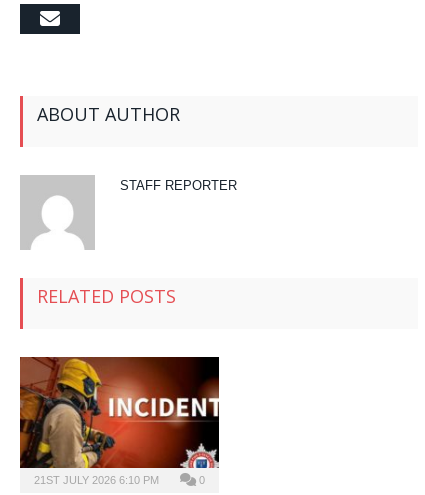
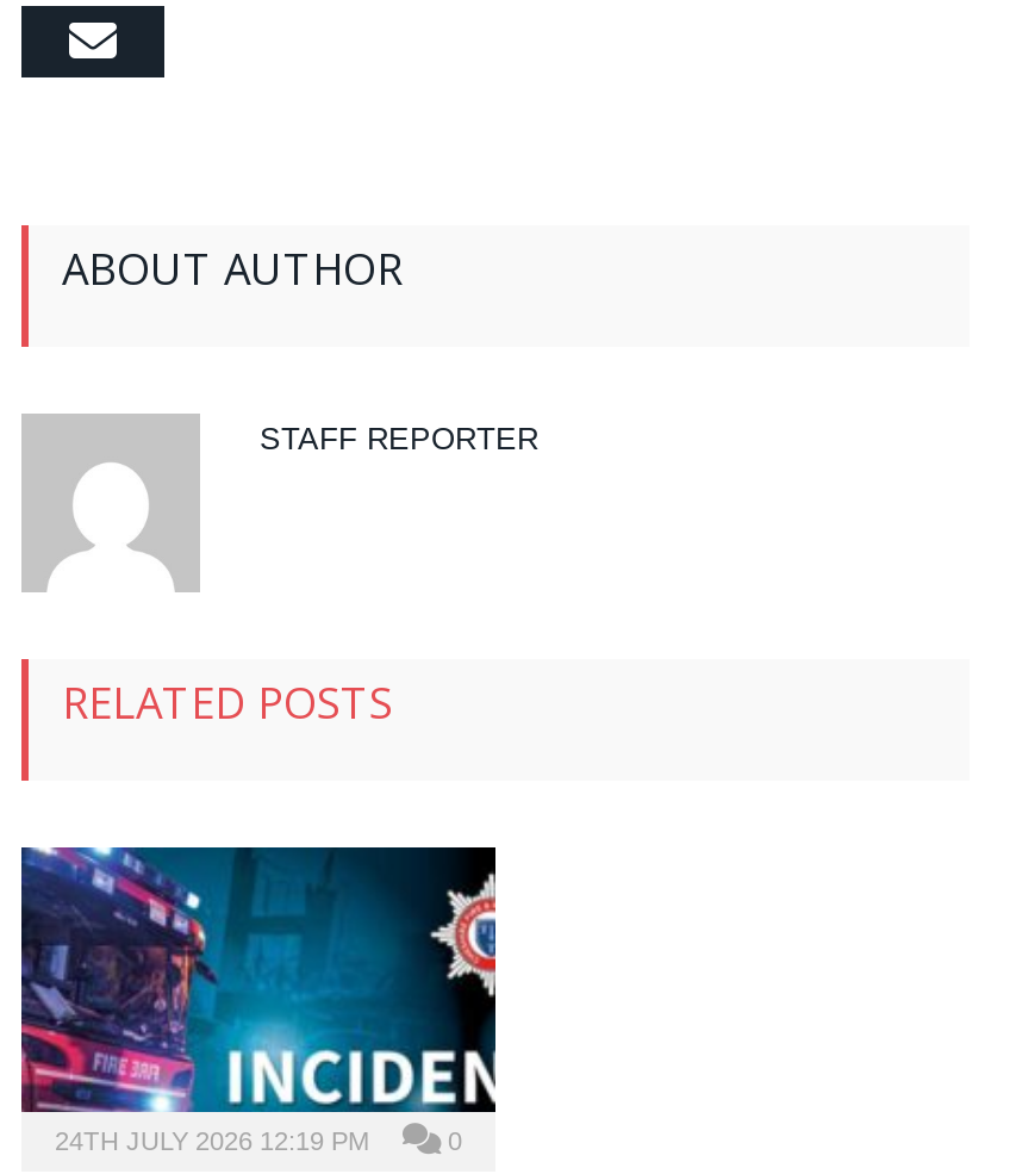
- [image]
- 21ST JULY 2026 6:10 PM
+ [image]
+ 24TH JULY 2026 12:19 PM
